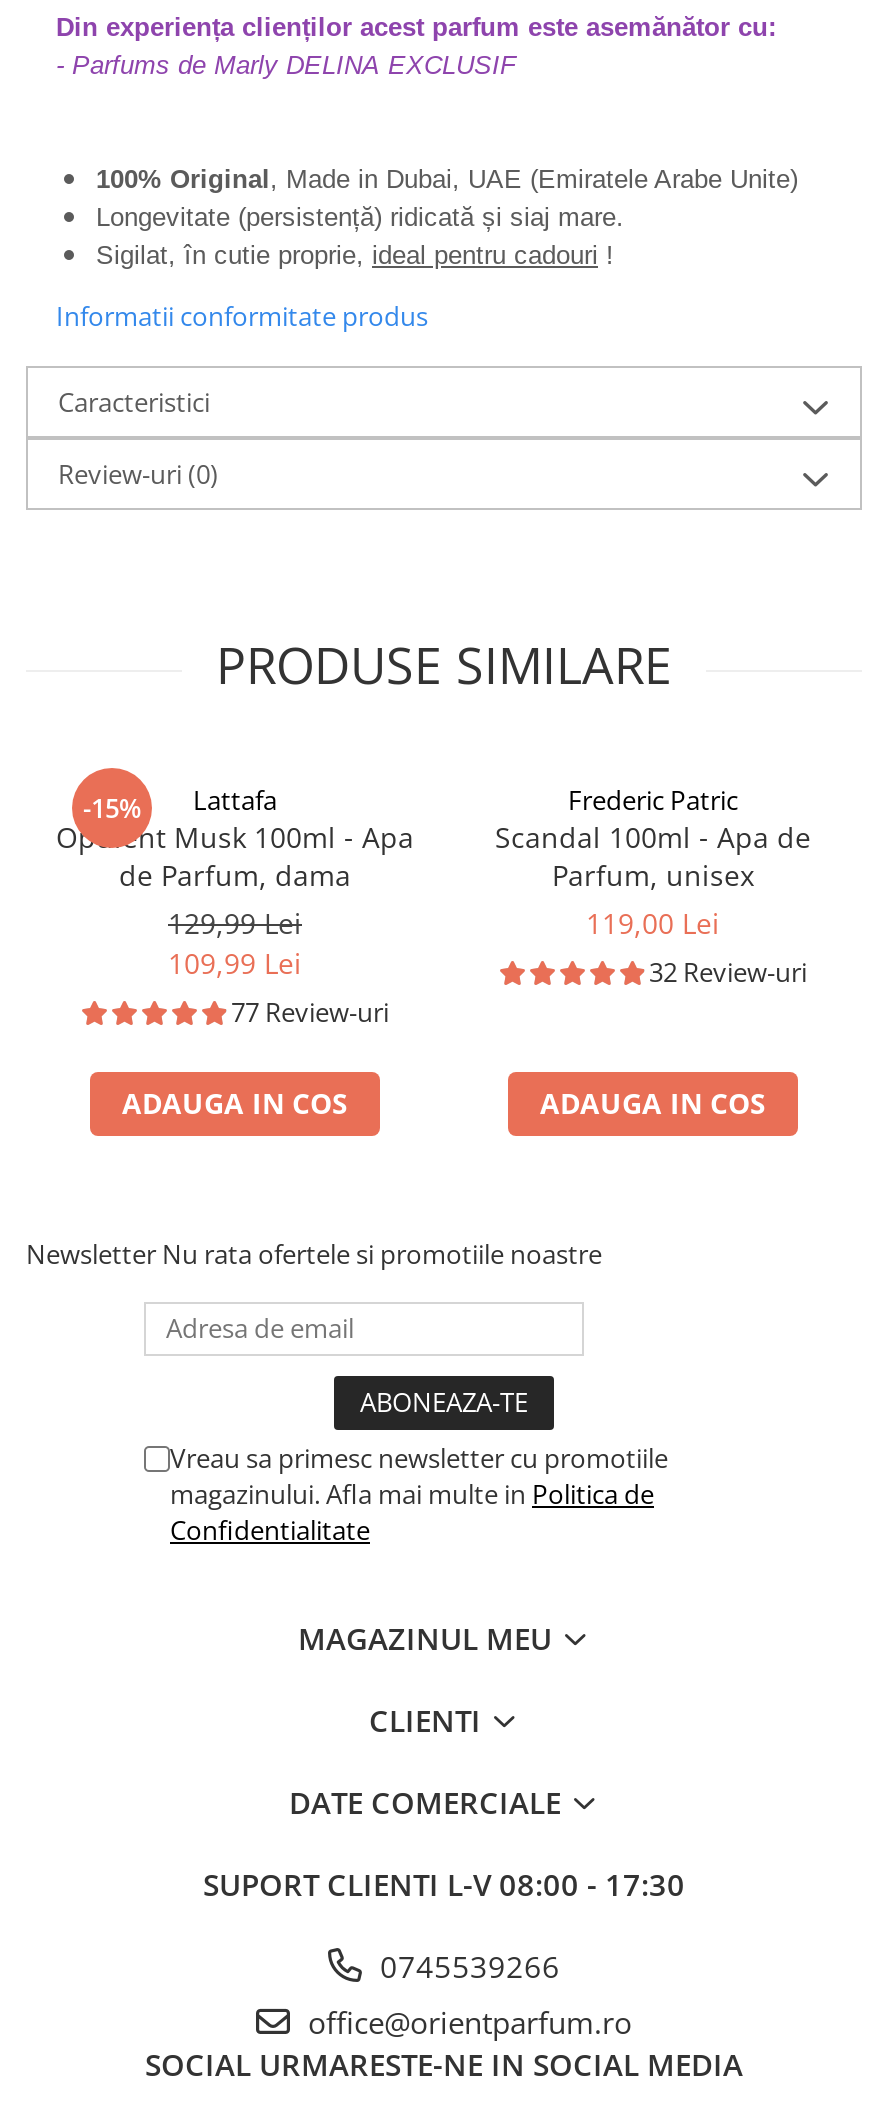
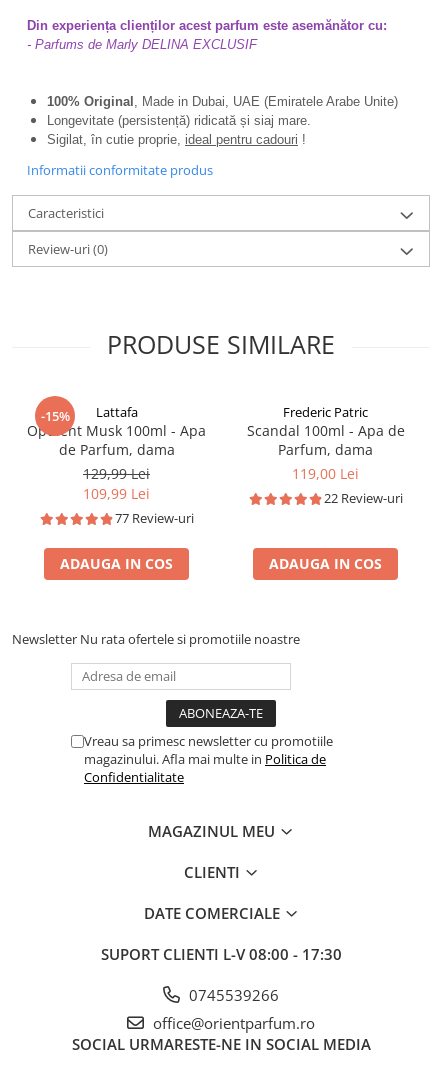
- Parfum, unisex
+ Parfum, dama

- 32 Review-uri
+ 22 Review-uri
